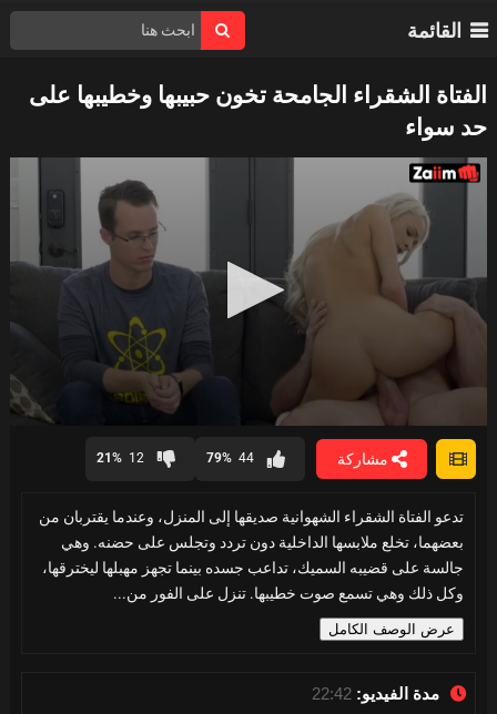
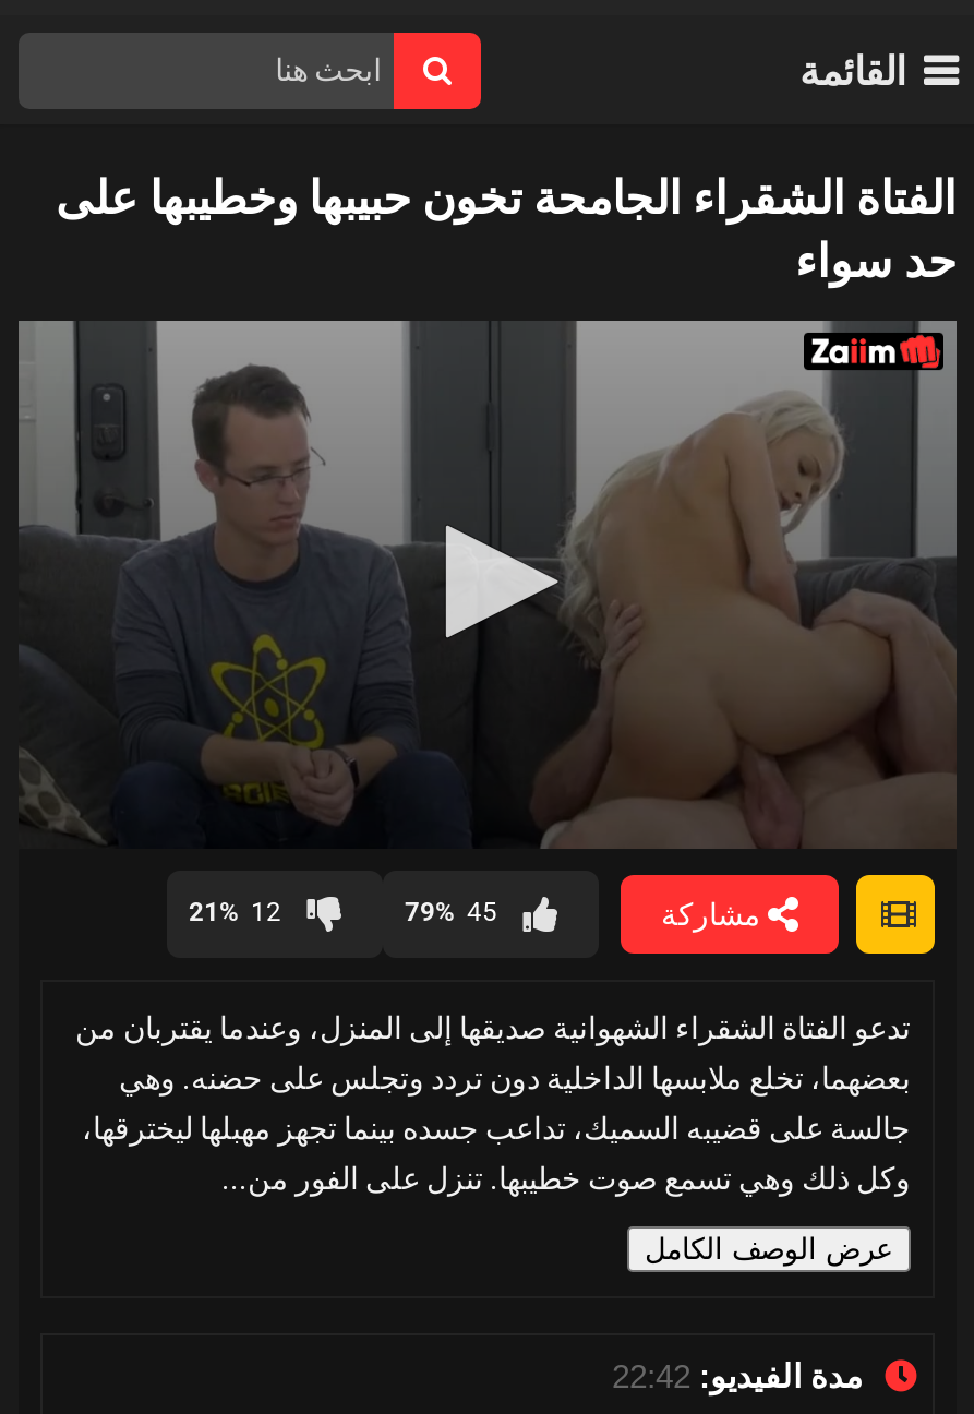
- 79% 44
+ 79% 45
